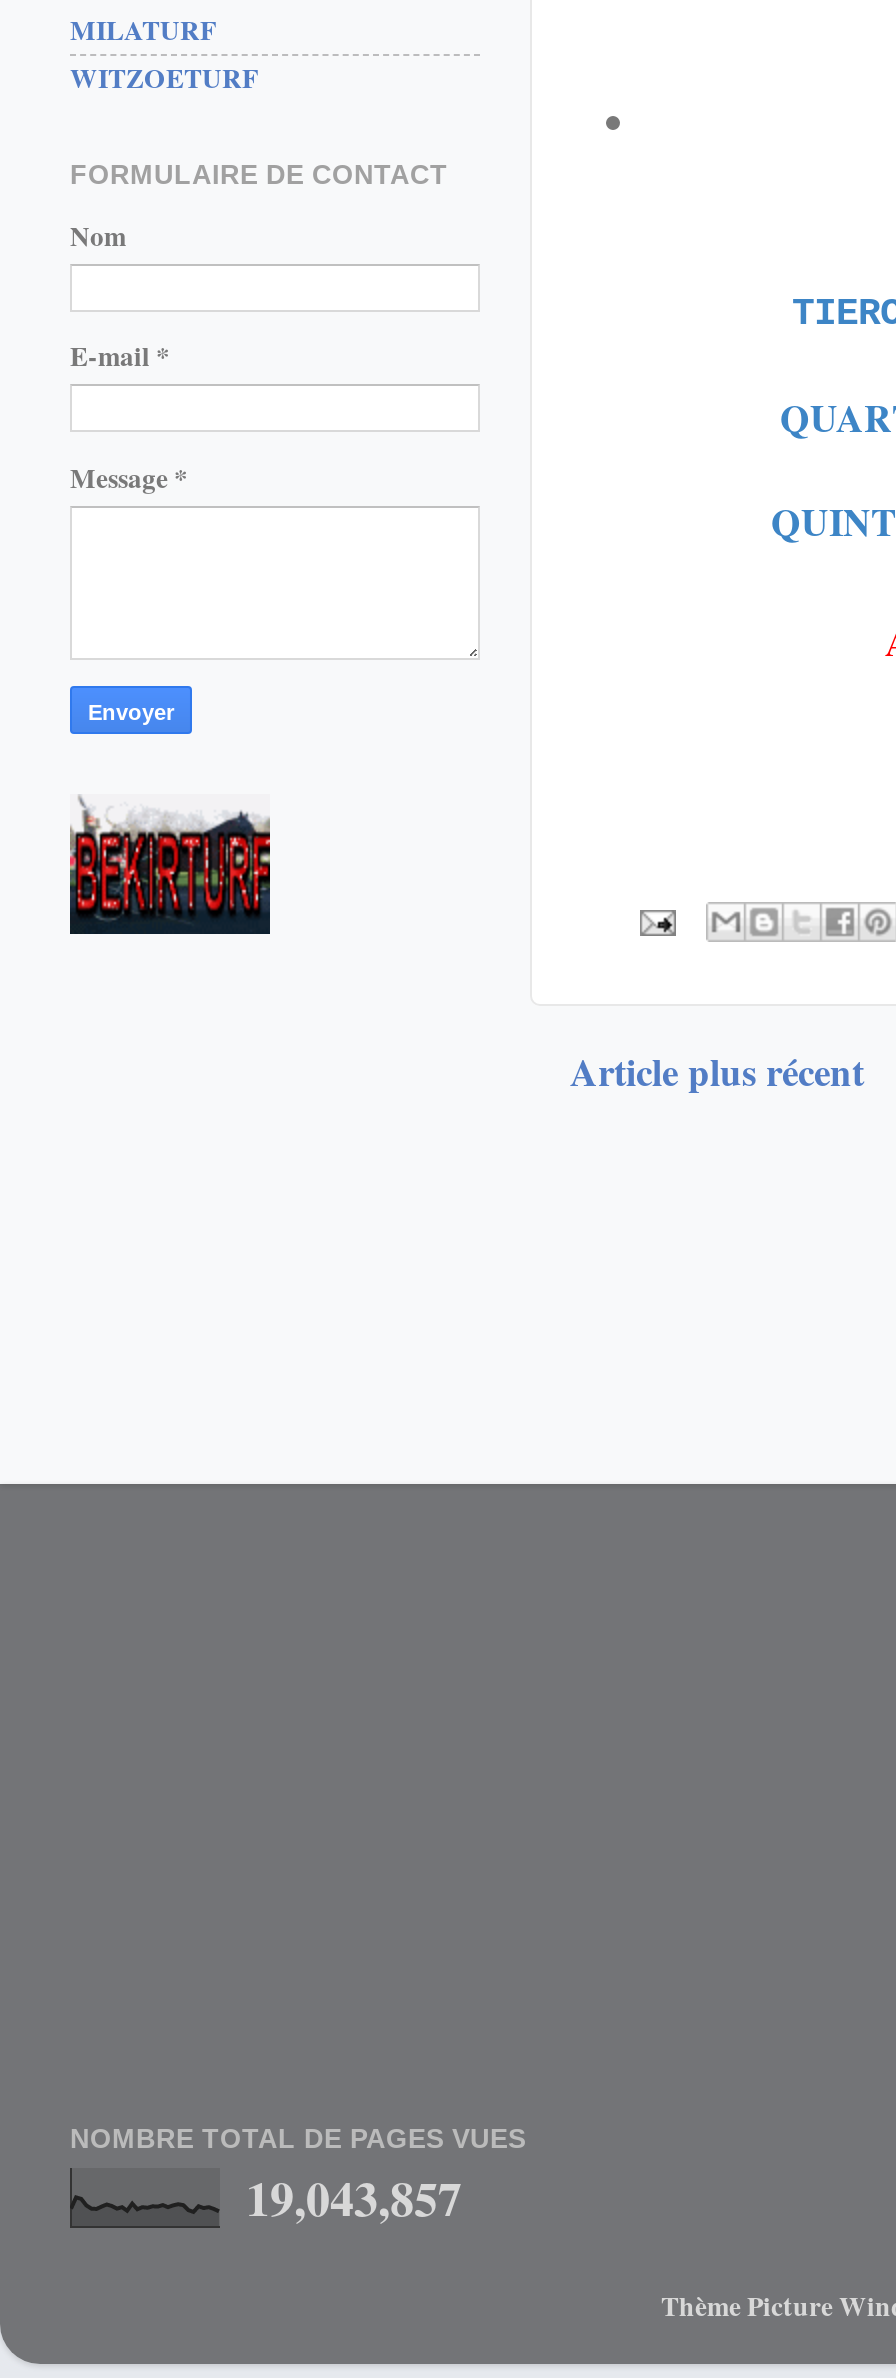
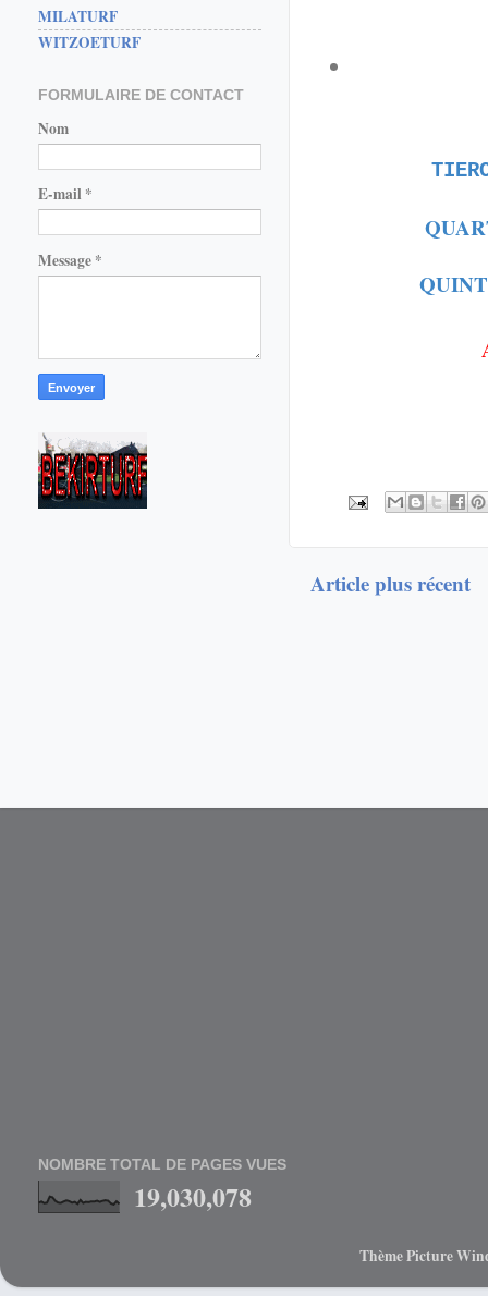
- 19,043,857
+ 19,030,078
